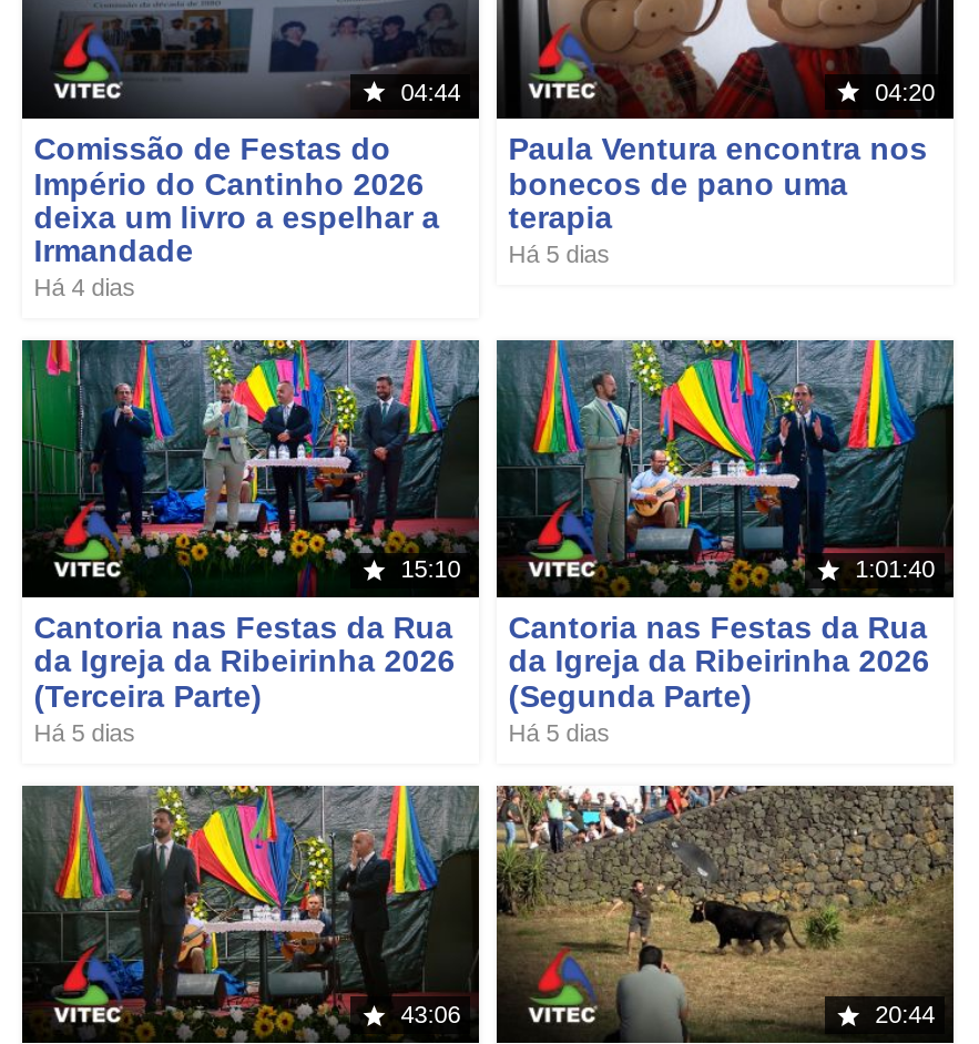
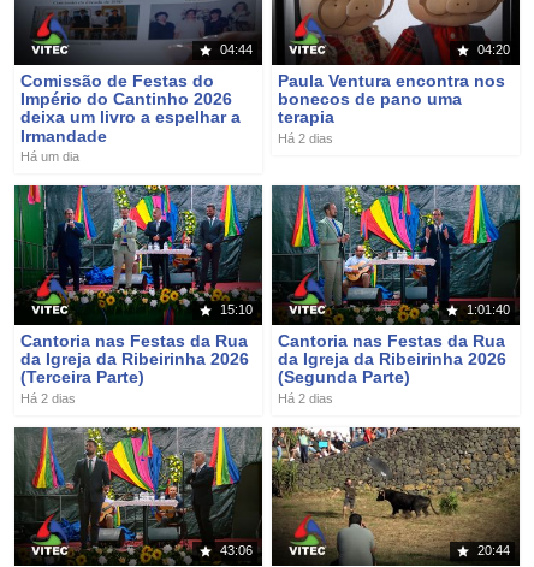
- Há 5 dias
+ Há 2 dias

- Há 4 dias
+ Há um dia

- Há 5 dias
+ Há 2 dias

- Há 5 dias
+ Há 2 dias
